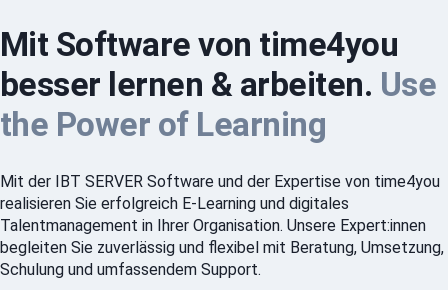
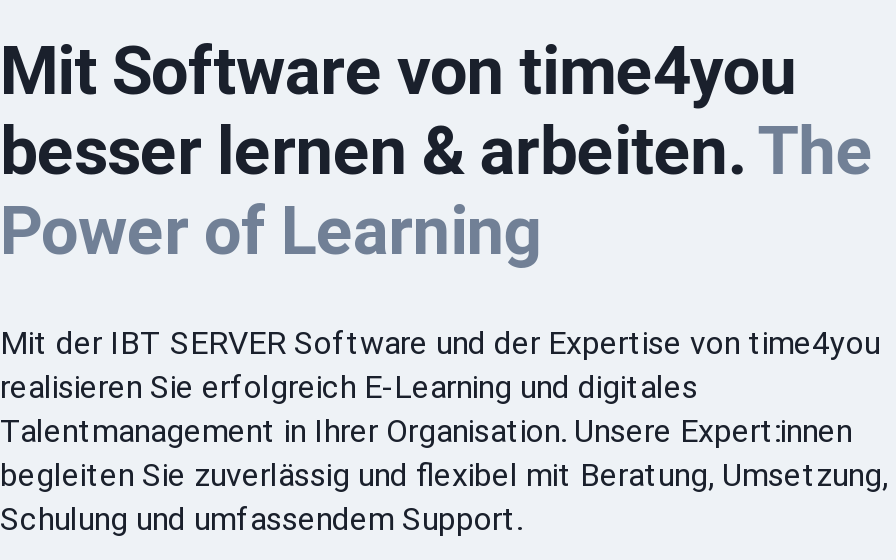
- besser lernen & arbeiten. Use
- the Power of Learning
+ besser lernen & arbeiten. The
+ Power of Learning
